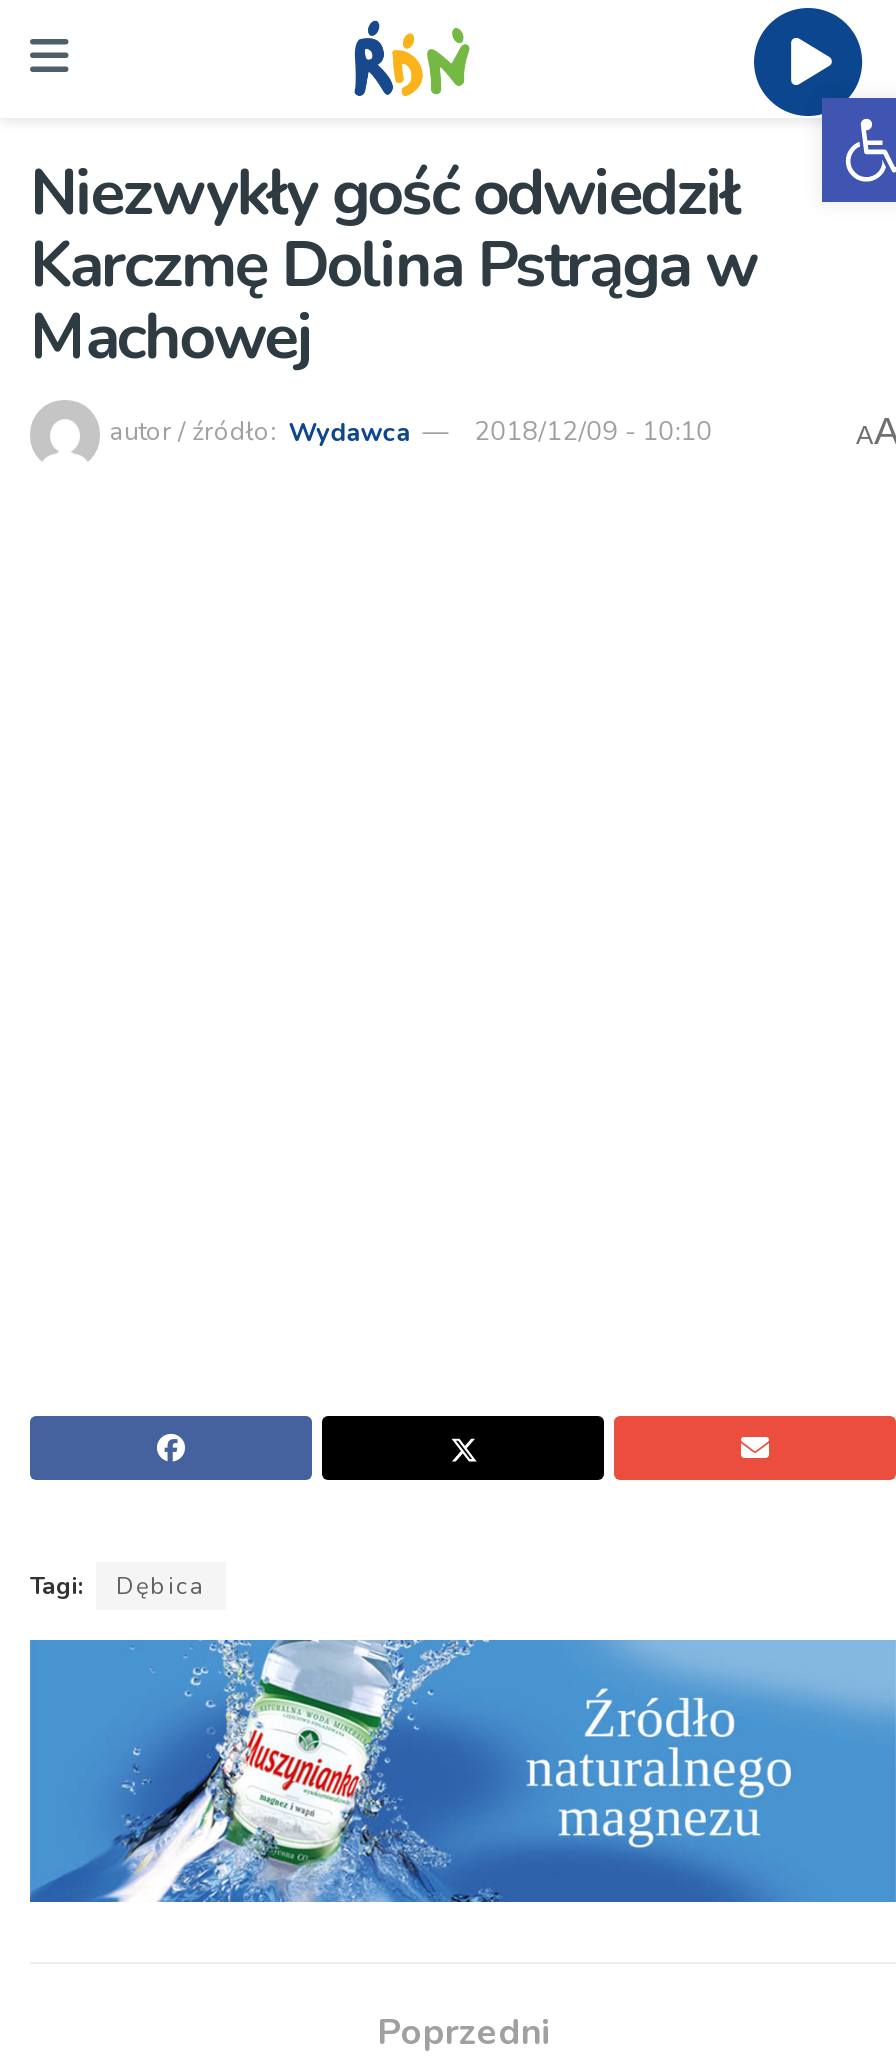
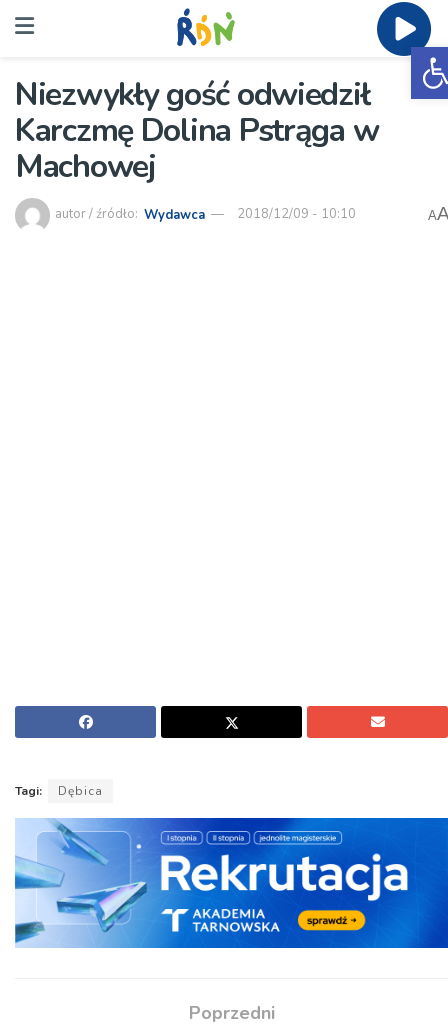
- [image]
+ [image]
